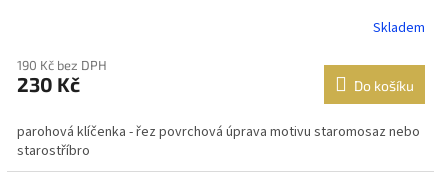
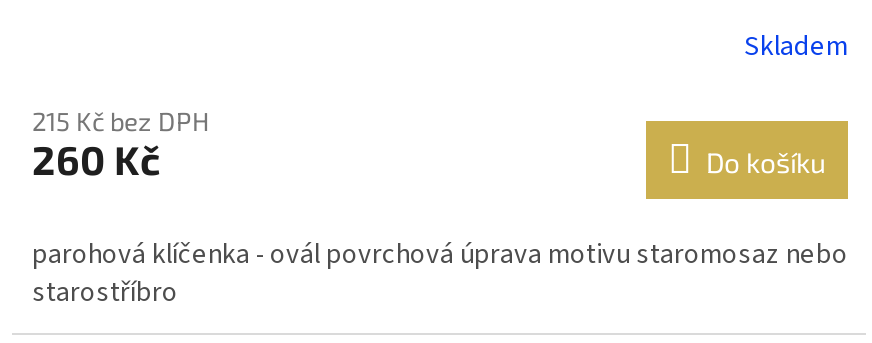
- 190 Kč bez DPH
+ 215 Kč bez DPH

- 230 Kč
+ 260 Kč

- parohová klíčenka - řez povrchová úprava motivu staromosaz nebo
+ parohová klíčenka - ovál povrchová úprava motivu staromosaz nebo
